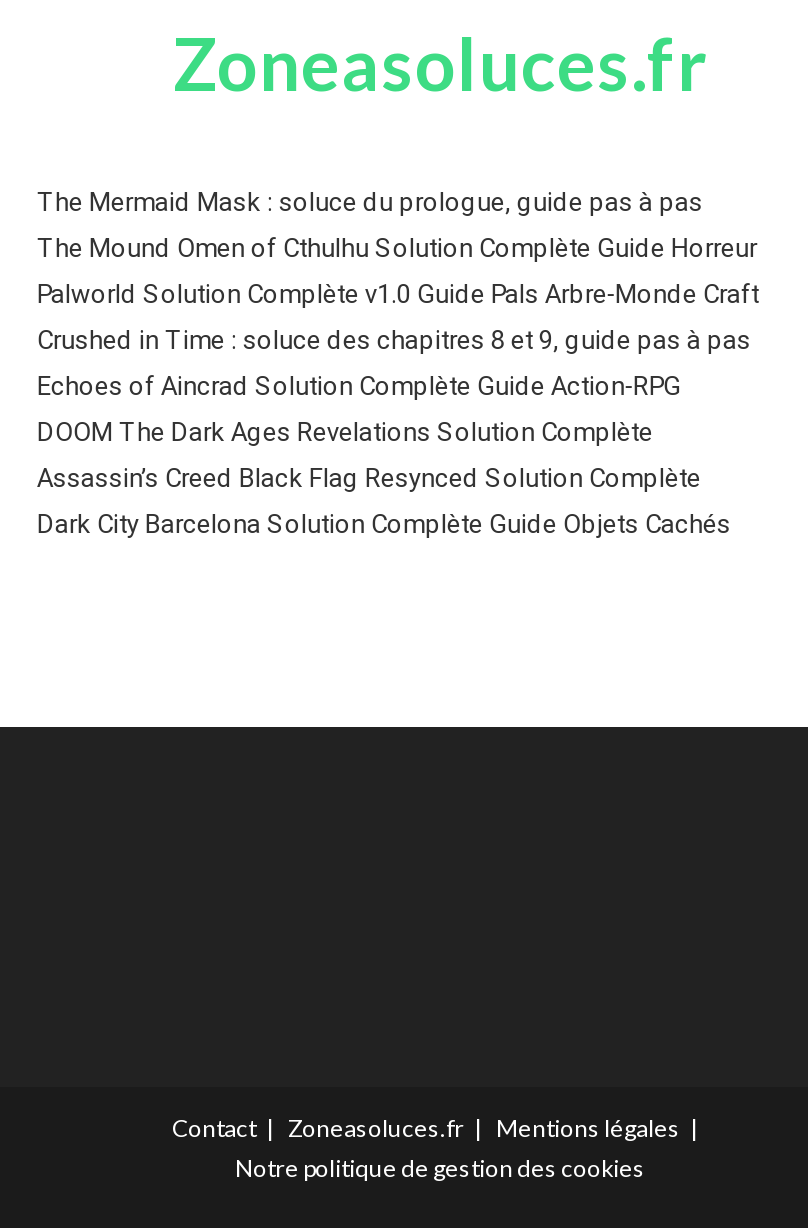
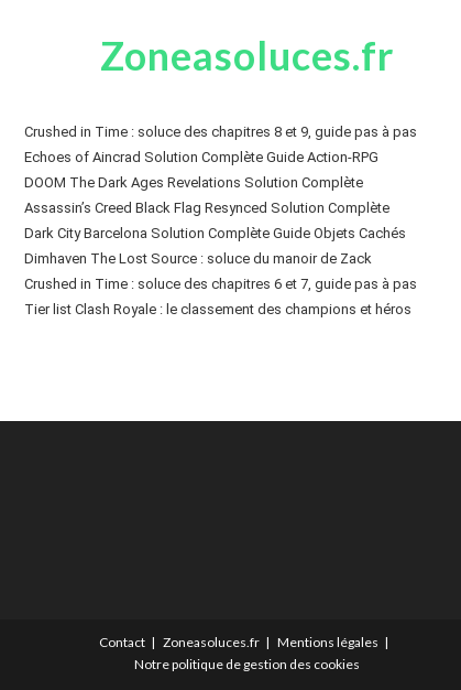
- The Mermaid Mask : soluce du prologue, guide pas à pas
- The Mound Omen of Cthulhu Solution Complète Guide Horreur
- Palworld Solution Complète v1.0 Guide Pals Arbre-Monde Craft

moved up: Crushed in Time : soluce des chapitres 8 et 9, guide pas à pas | Echoes of Aincrad Solution Complète Guide Action-RPG | DOOM The Dark Ages Revelations Solution Complète | Assassin’s Creed Black Flag Resynced Solution Complète | Dark City Barcelona Solution Complète Guide Objets Cachés

+ Dimhaven The Lost Source : soluce du manoir de Zack
+ Crushed in Time : soluce des chapitres 6 et 7, guide pas à pas
+ Tier list Clash Royale : le classement des champions et héros
